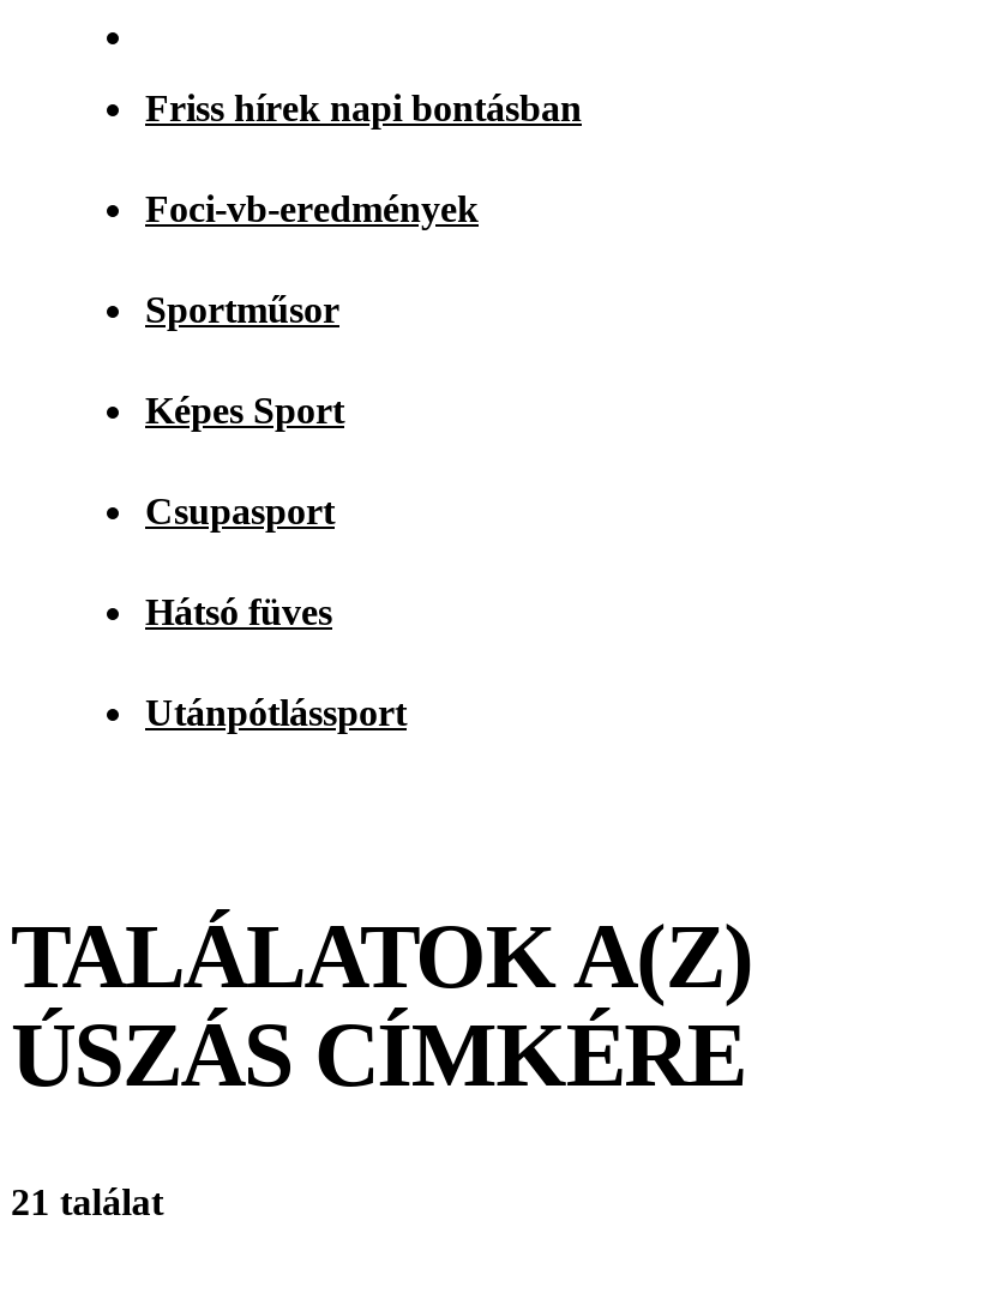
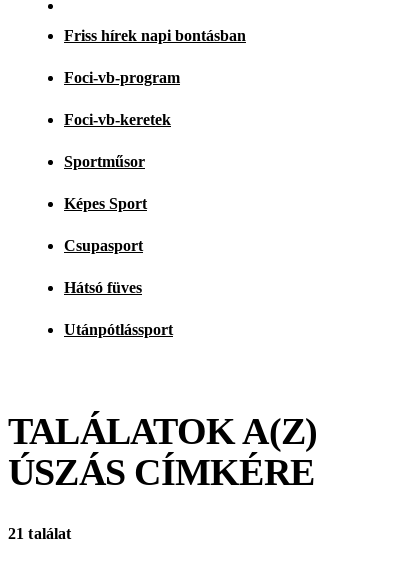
- Foci-vb-eredmények
+ Foci-vb-program
+ Foci-vb-keretek
